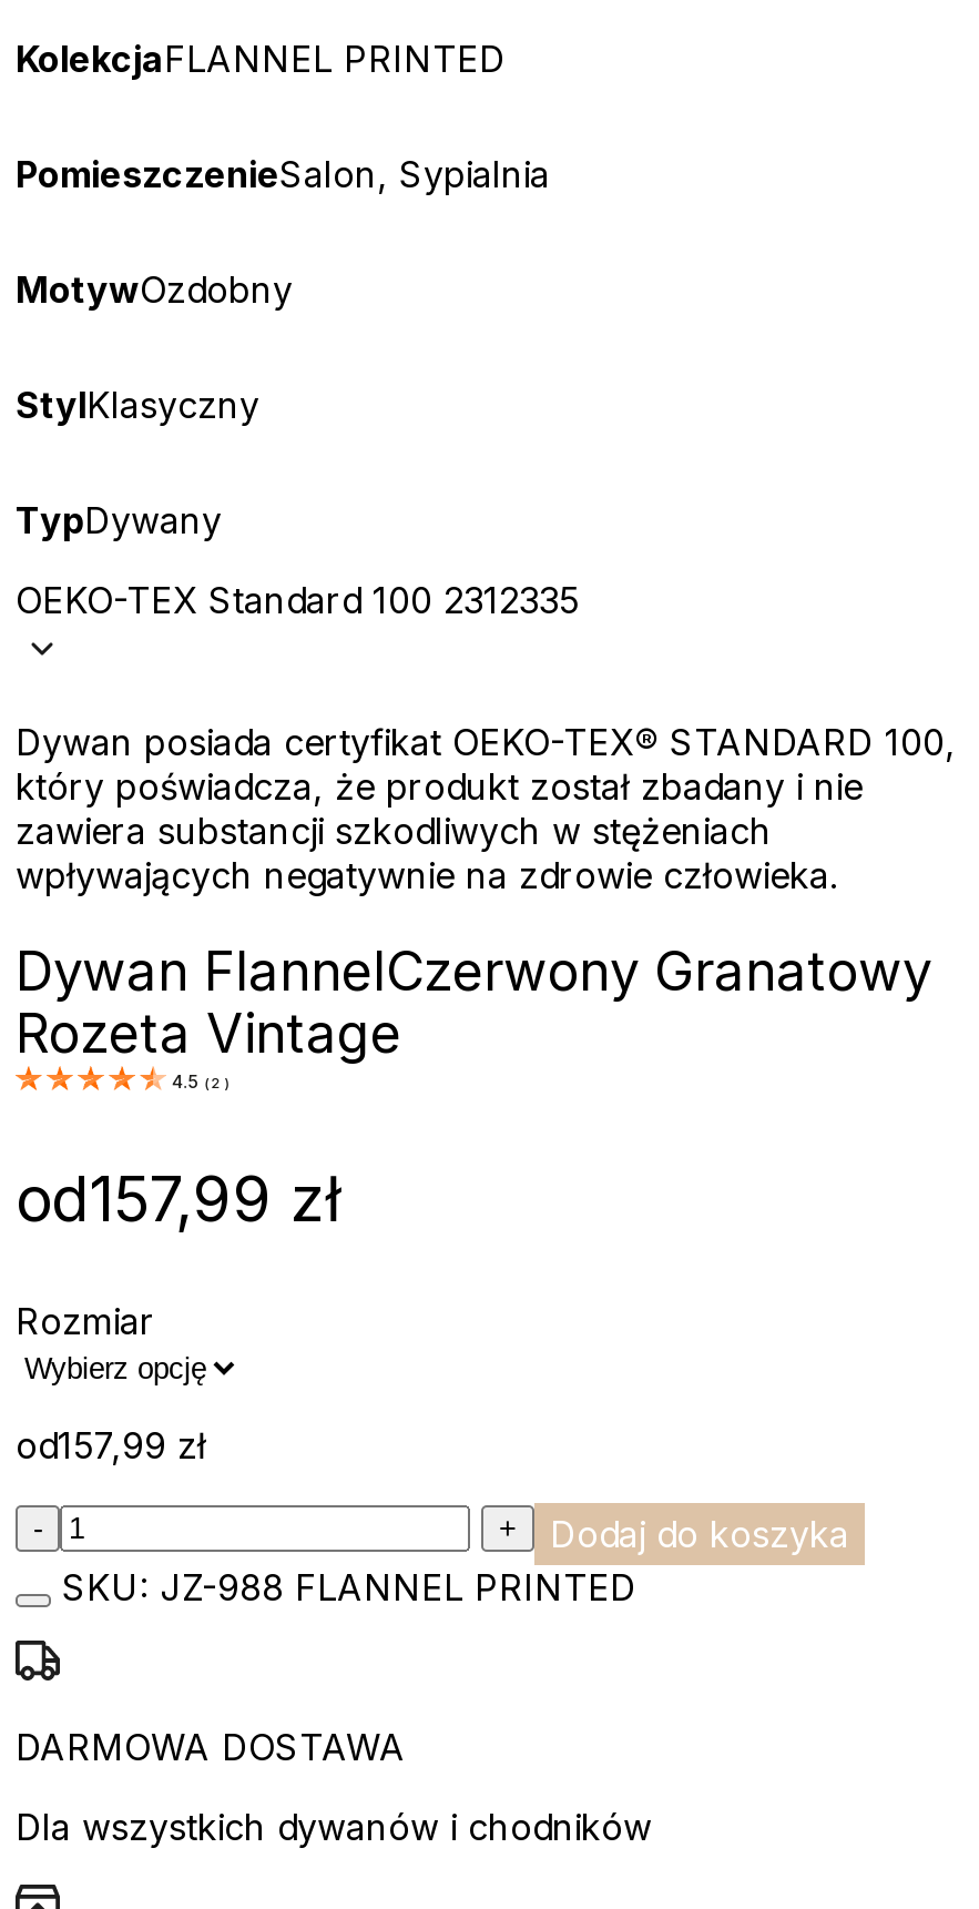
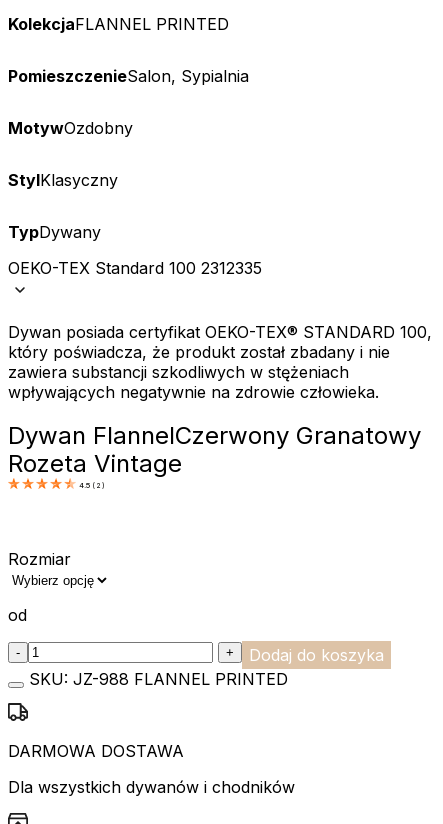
- od157,99 zł

- od157,99 zł
+ od
